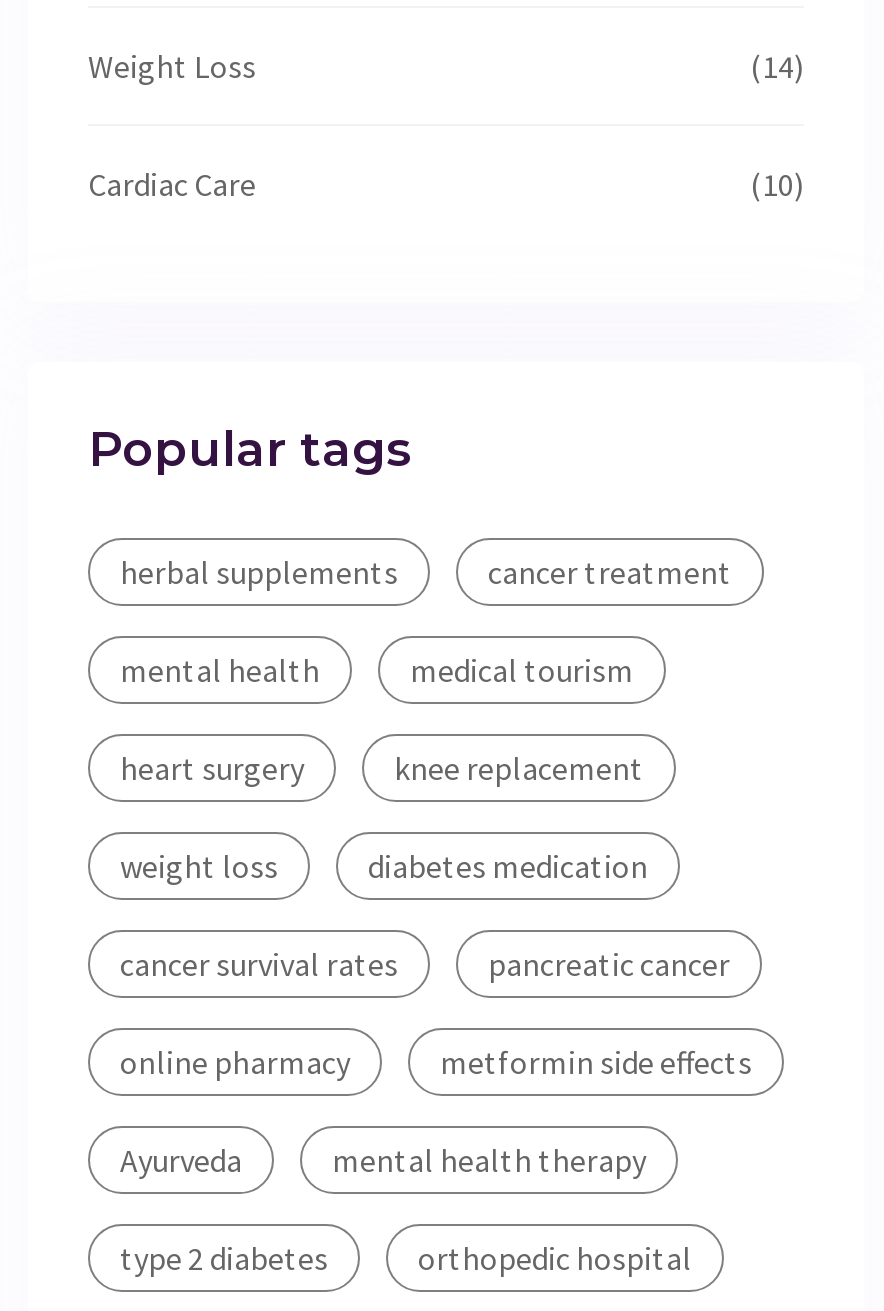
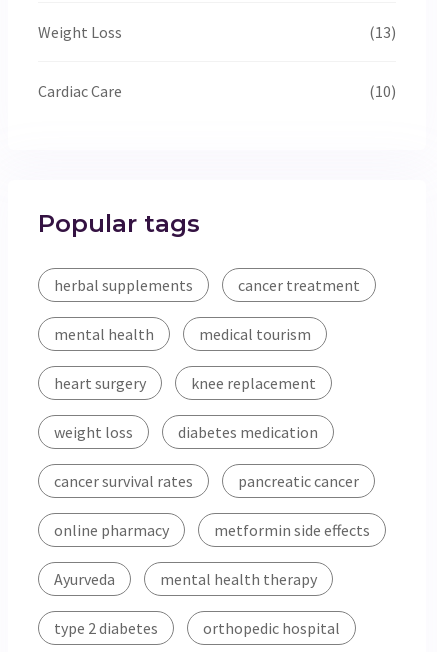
- (14)
+ (13)
